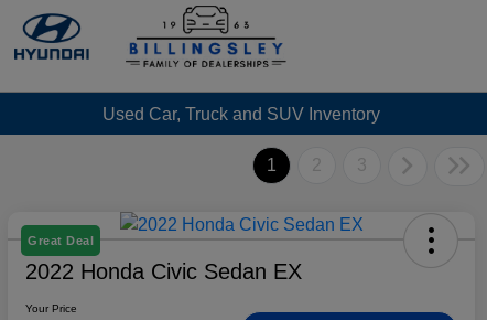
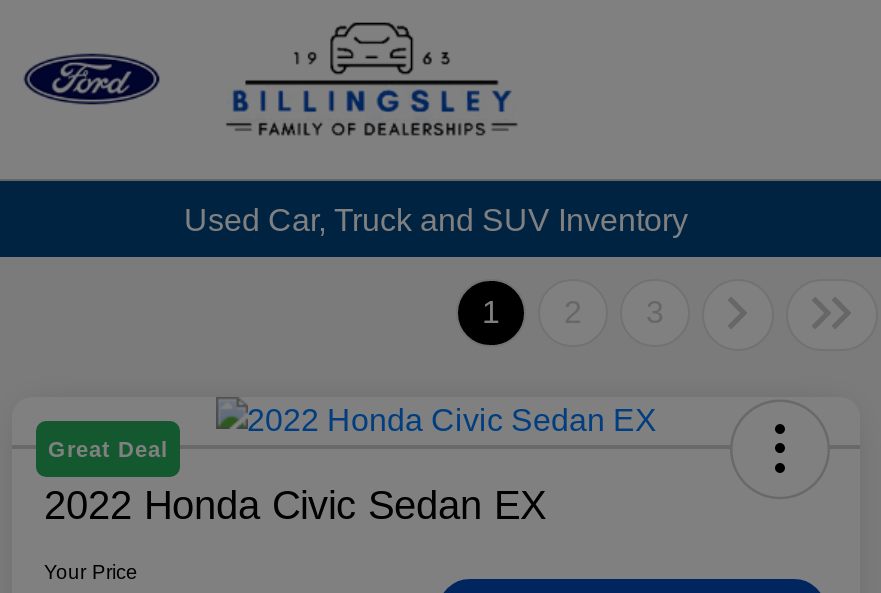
- [image]
+ [image]
